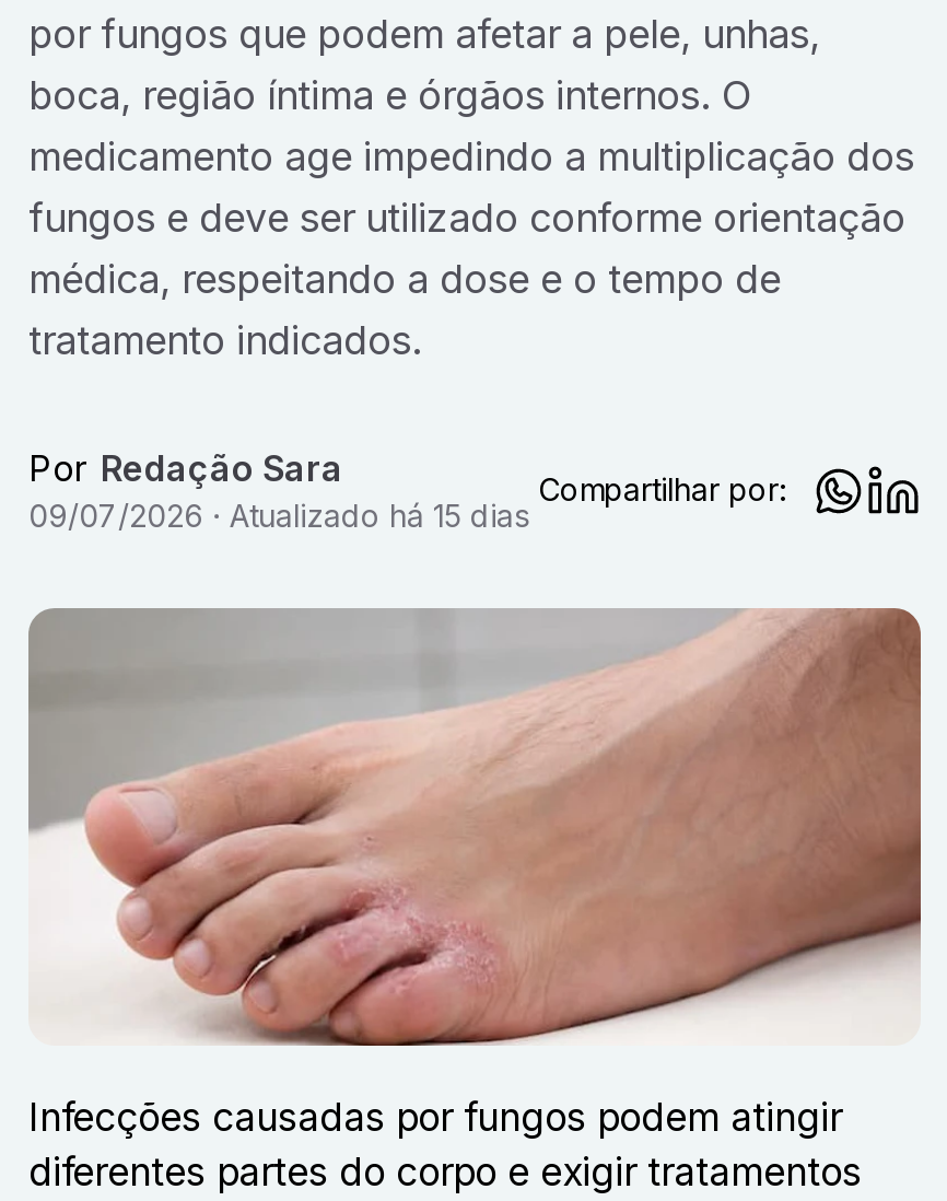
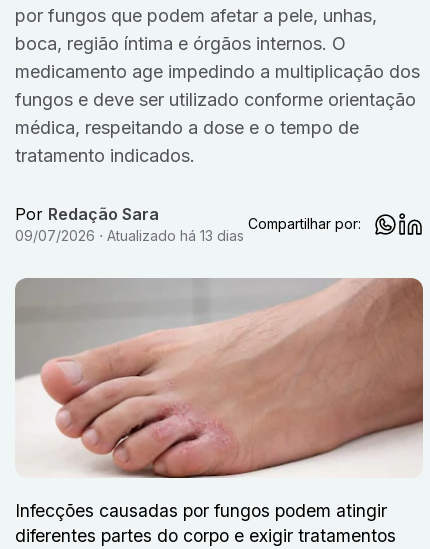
- Atualizado há 15 dias
+ Atualizado há 13 dias
